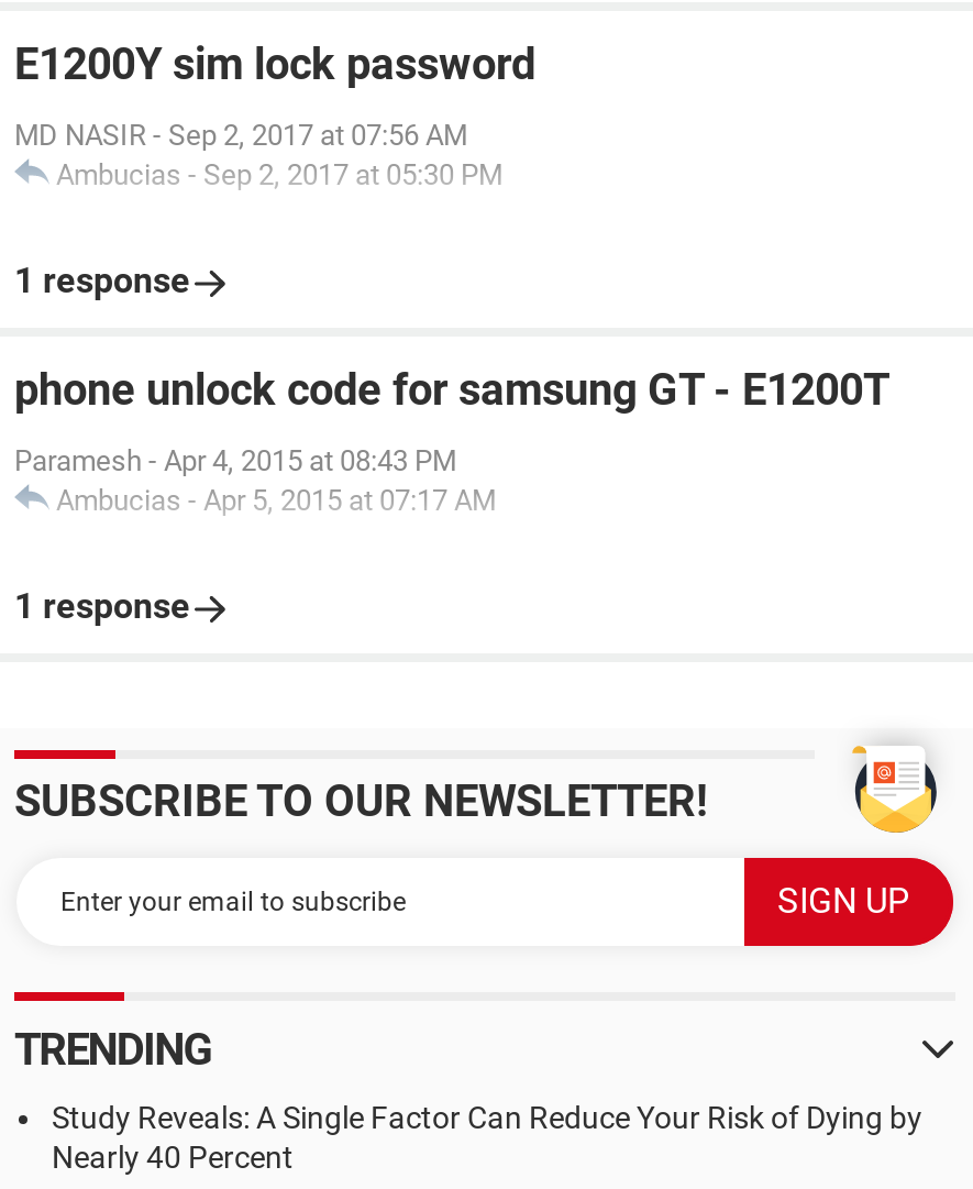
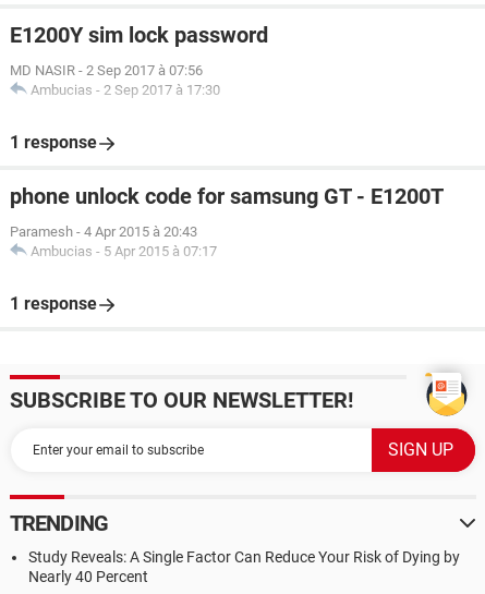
- MD NASIR - Sep 2, 2017 at 07:56 AM
- Ambucias - Sep 2, 2017 at 05:30 PM
+ MD NASIR - 2 Sep 2017 à 07:56
+ Ambucias - 2 Sep 2017 à 17:30

- Paramesh - Apr 4, 2015 at 08:43 PM
- Ambucias - Apr 5, 2015 at 07:17 AM
+ Paramesh - 4 Apr 2015 à 20:43
+ Ambucias - 5 Apr 2015 à 07:17
